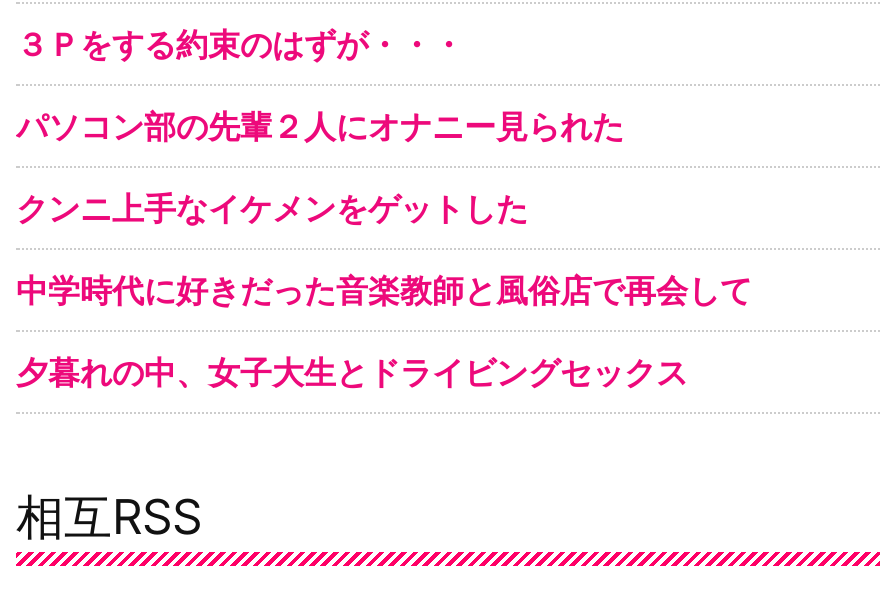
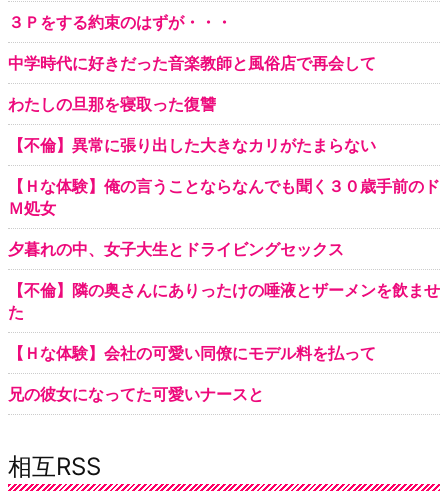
- パソコン部の先輩２人にオナニー見られた
- クンニ上手なイケメンをゲットした

moved up: 中学時代に好きだった音楽教師と風俗店で再会して

+ わたしの旦那を寝取った復讐
+ 【不倫】異常に張り出した大きなカリがたまらない
+ 【Ｈな体験】俺の言うことならなんでも聞く３０歳手前のド
+ Ｍ処女

+ 【不倫】隣の奥さんにありったけの唾液とザーメンを飲ませ
+ た
+ 【Ｈな体験】会社の可愛い同僚にモデル料を払って
+ 兄の彼女になってた可愛いナースと
